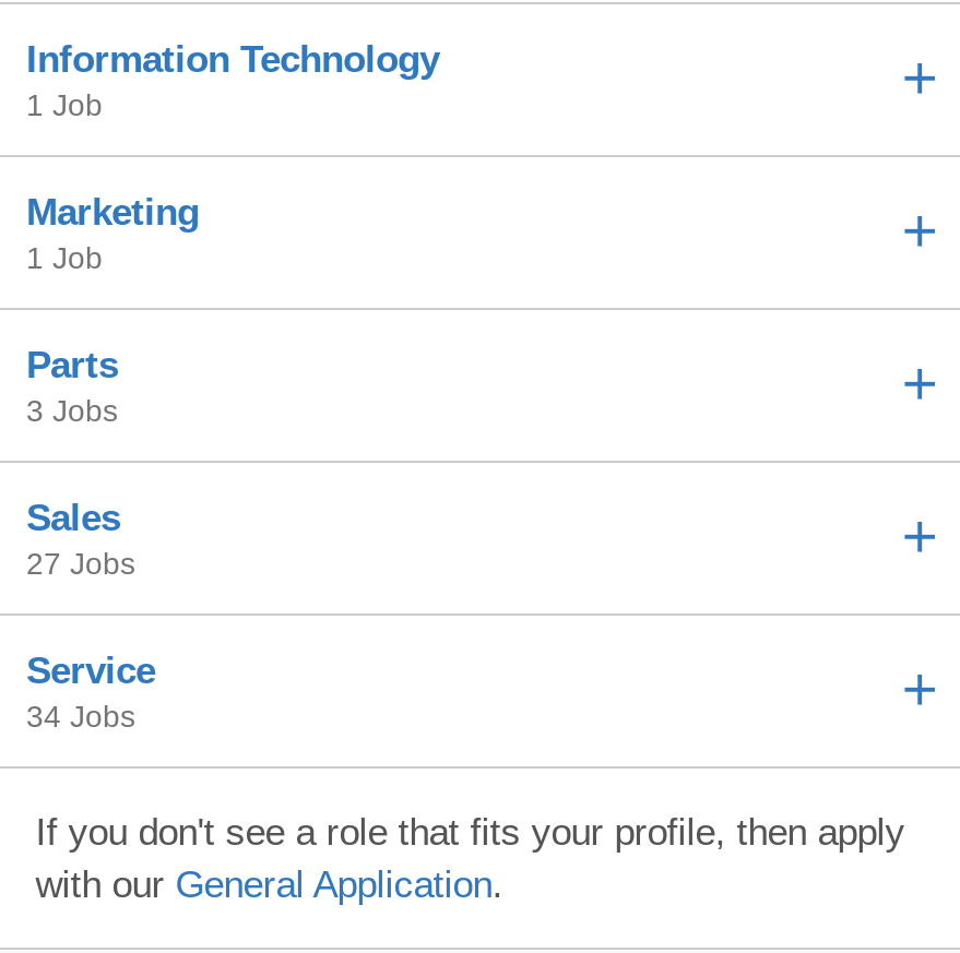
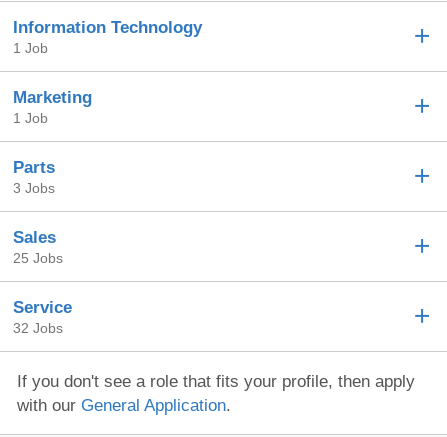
- 27 Jobs
+ 25 Jobs

- 34 Jobs
+ 32 Jobs
